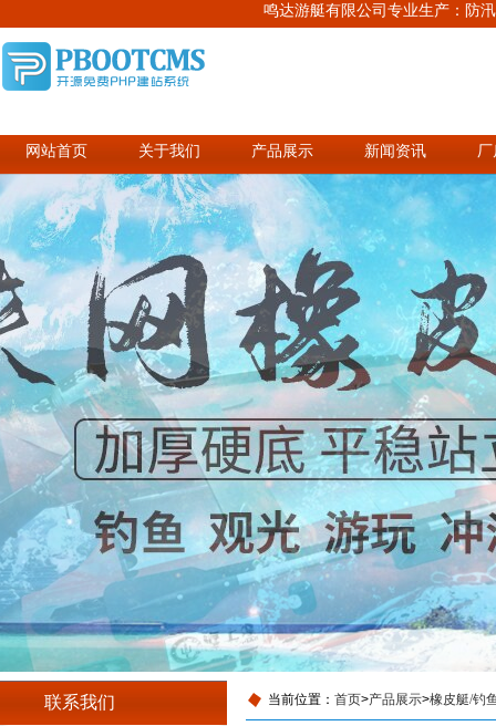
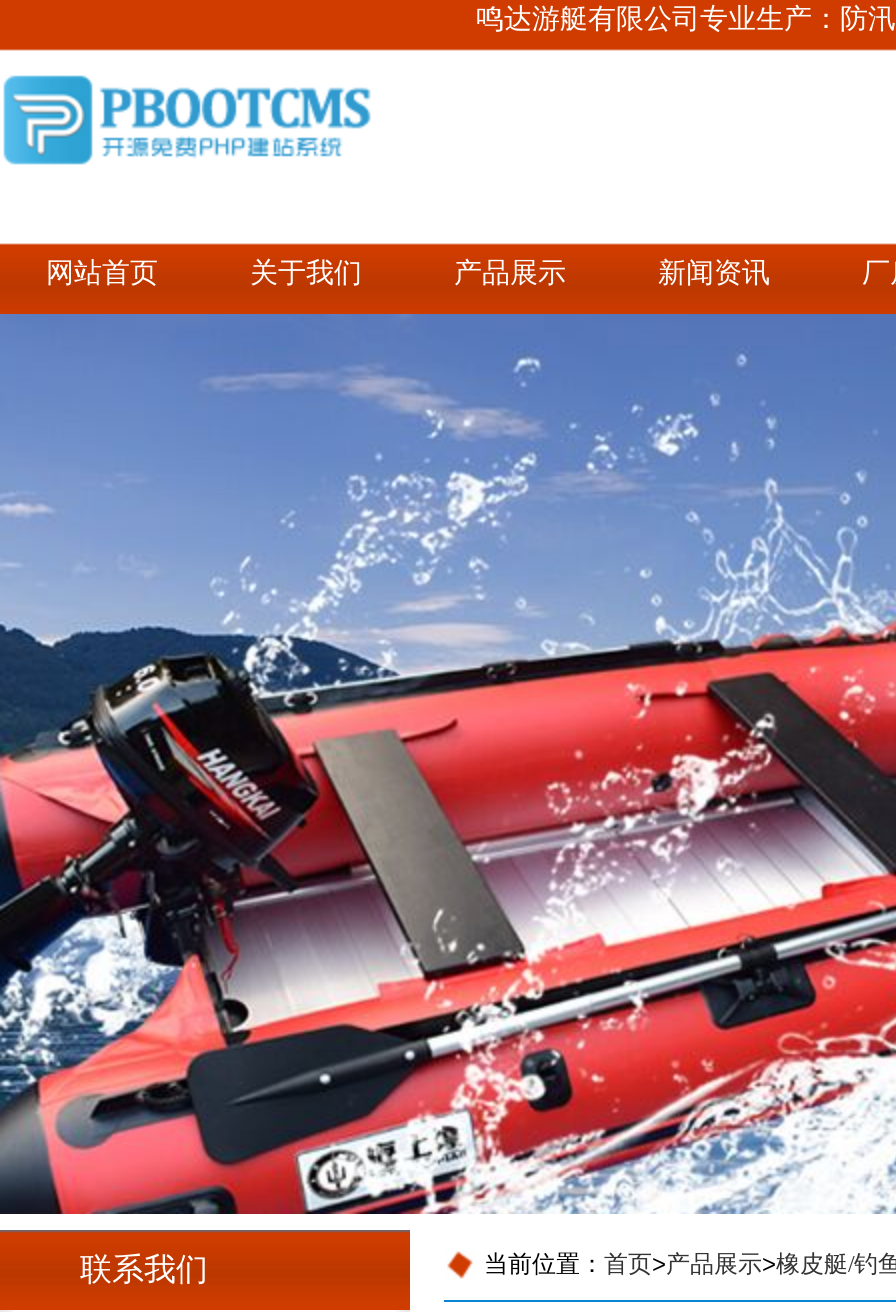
- [image]
+ [image]
